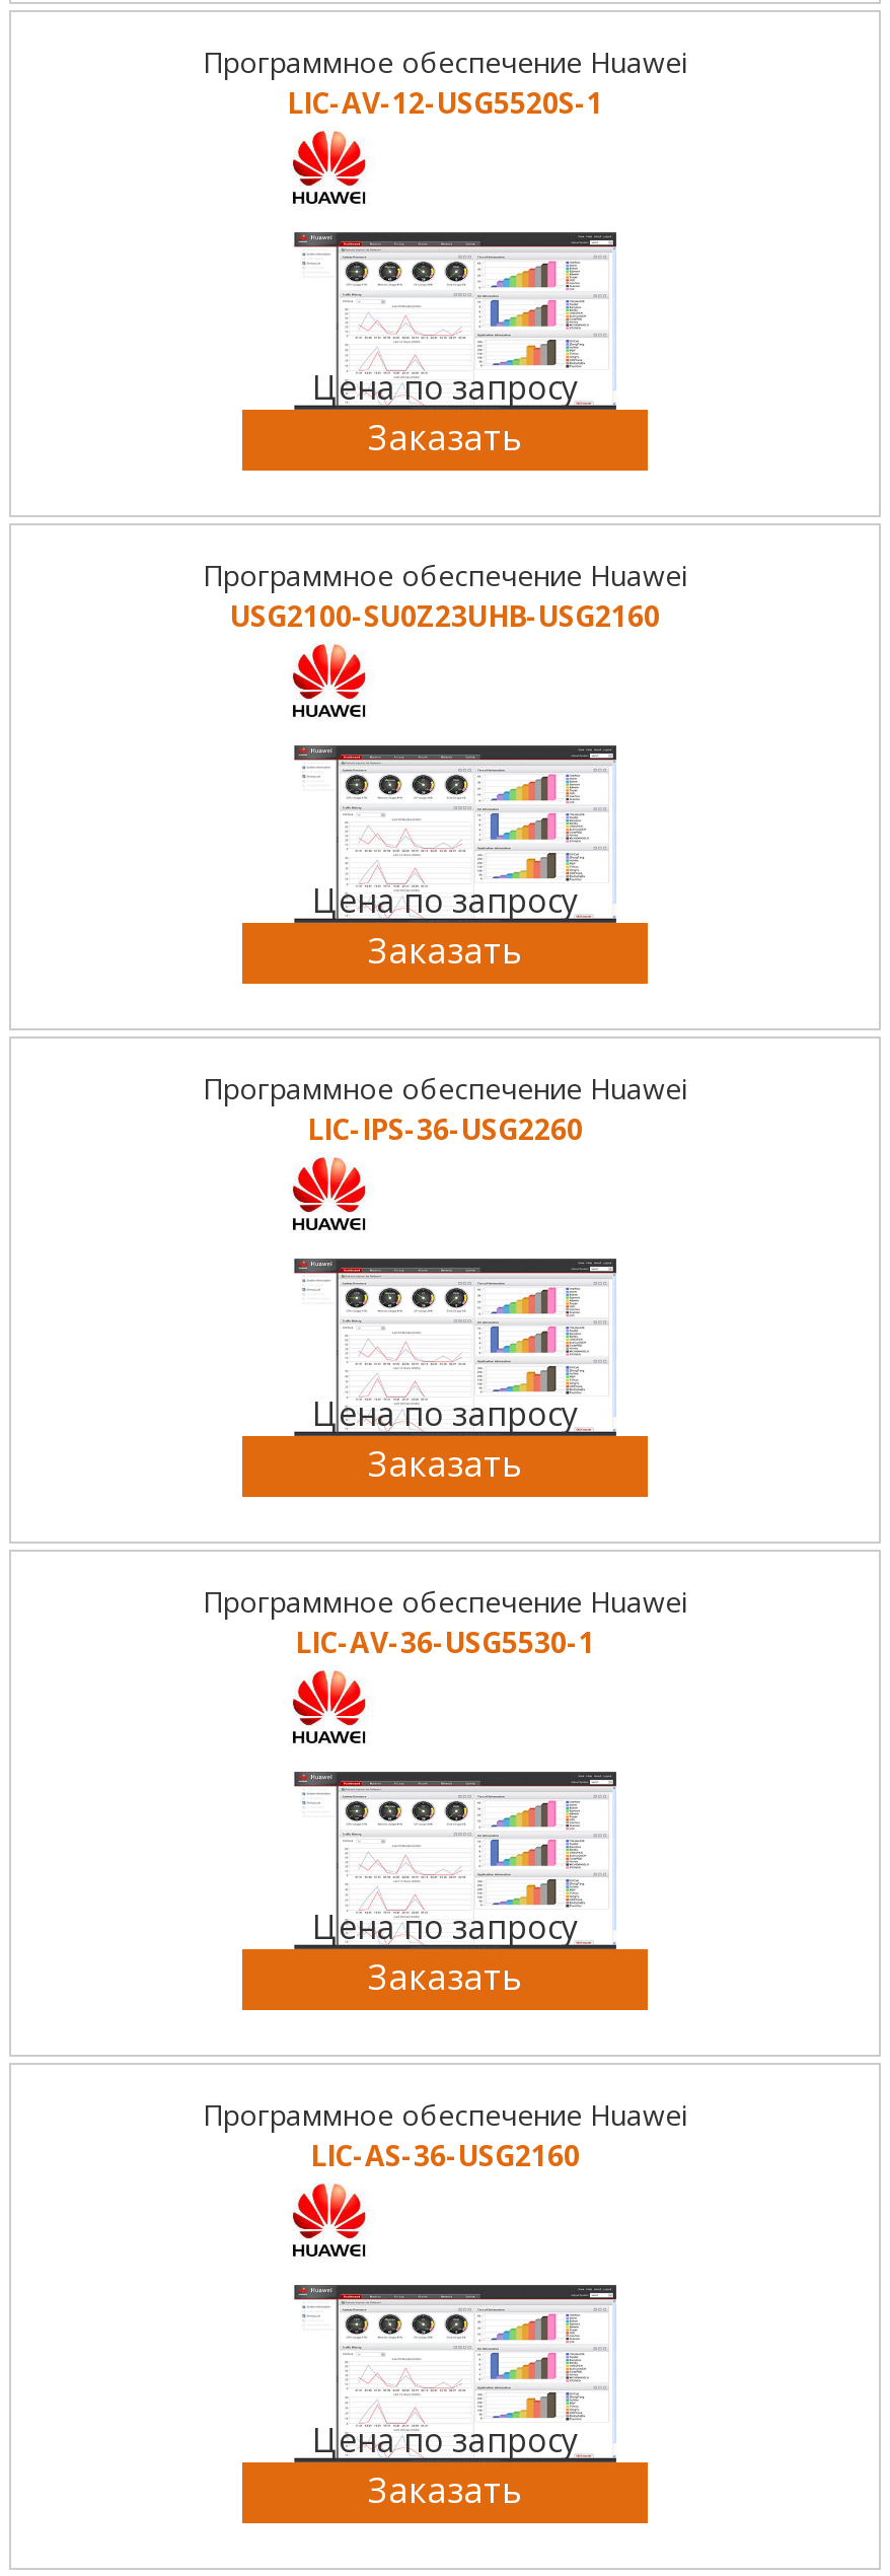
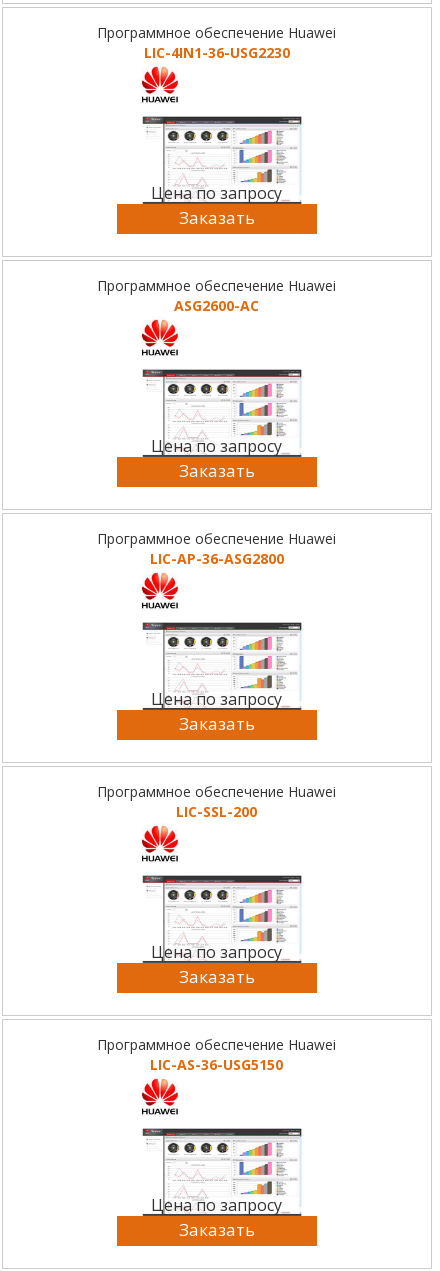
- LIC-AV-12-USG5520S-1
+ LIC-4IN1-36-USG2230

- USG2100-SU0Z23UHB-USG2160
+ ASG2600-AC

- LIC-IPS-36-USG2260
+ LIC-AP-36-ASG2800

- LIC-AV-36-USG5530-1
+ LIC-SSL-200

- LIC-AS-36-USG2160
+ LIC-AS-36-USG5150
